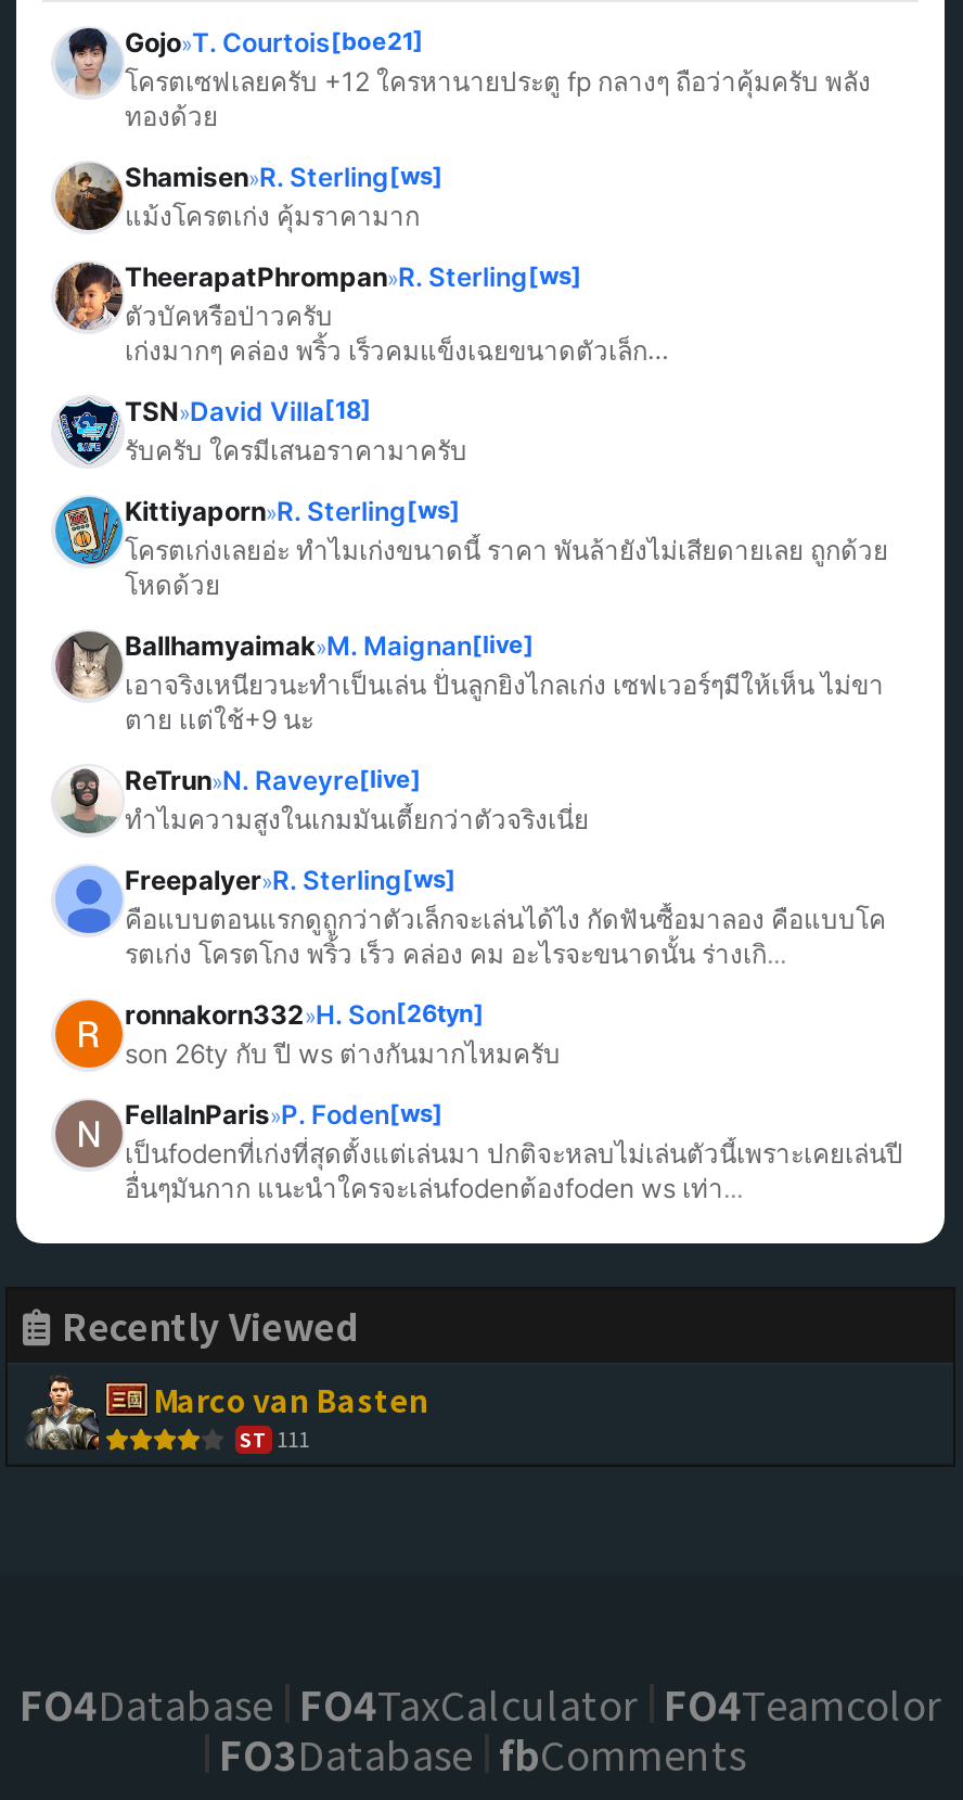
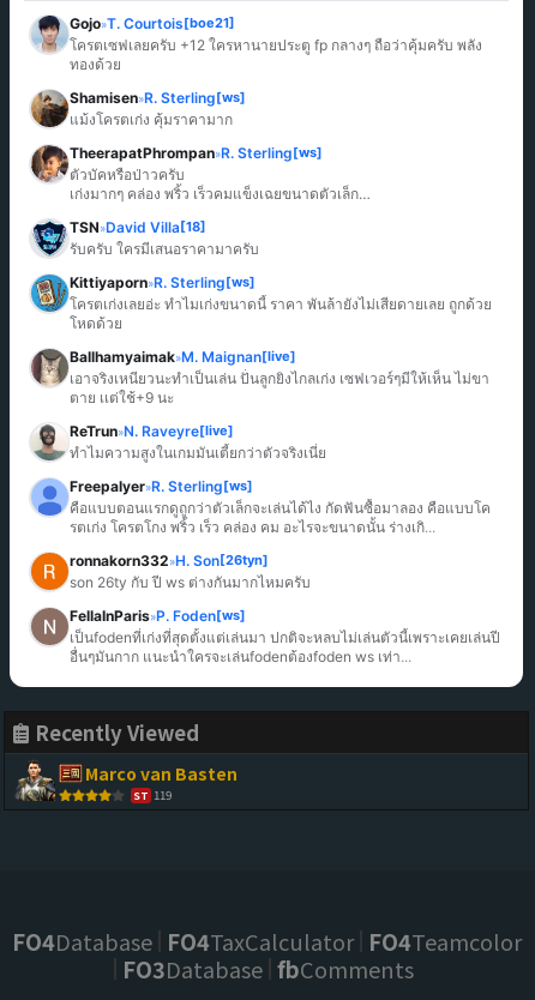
- ST 111
+ ST 119
